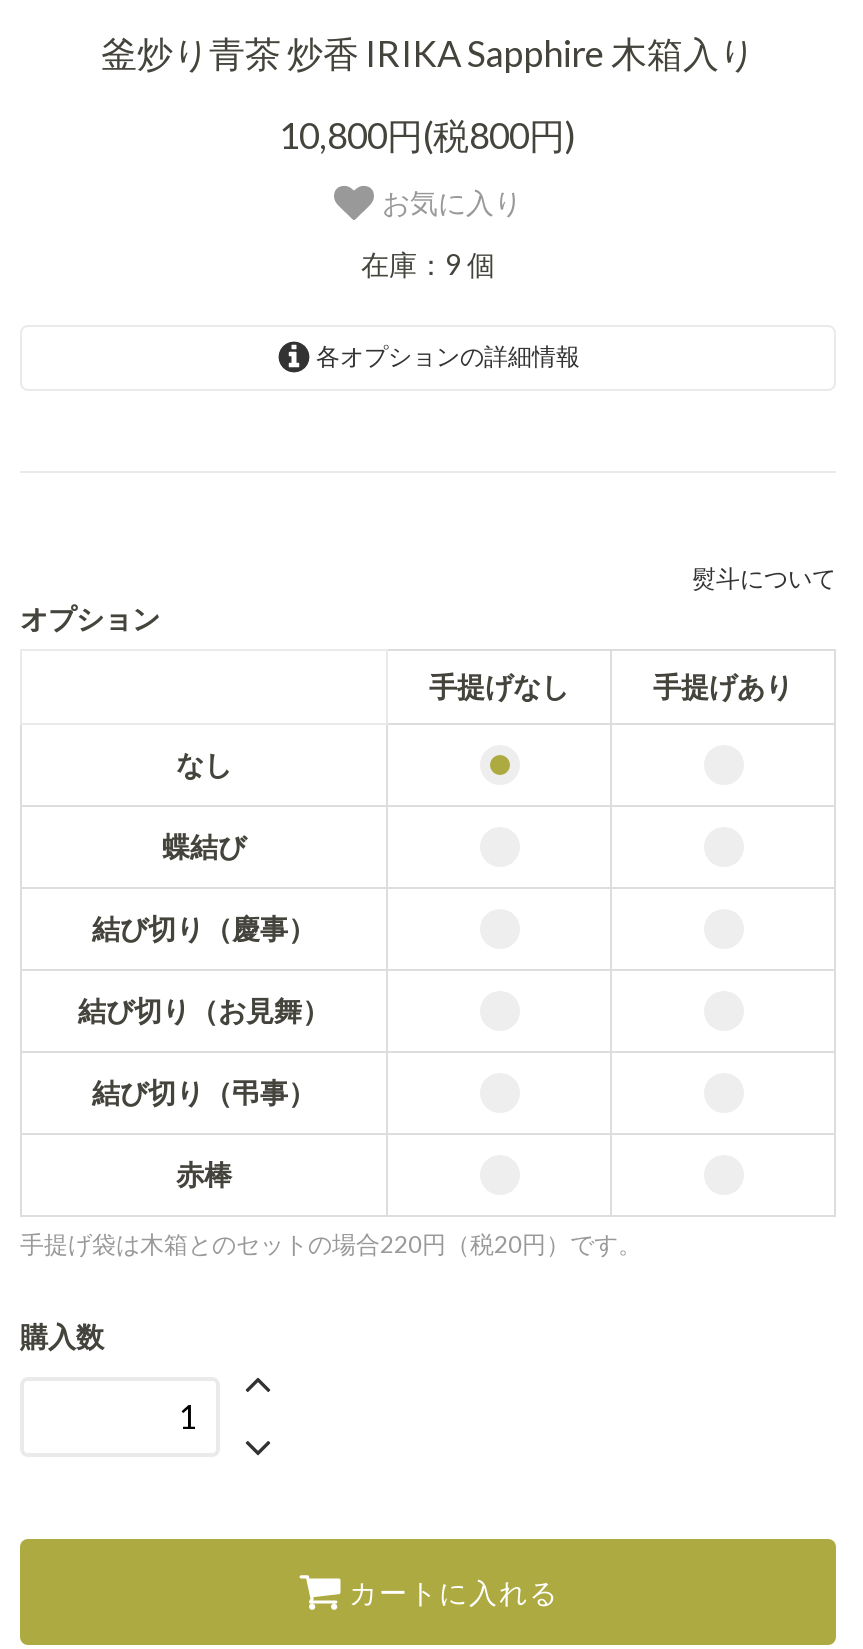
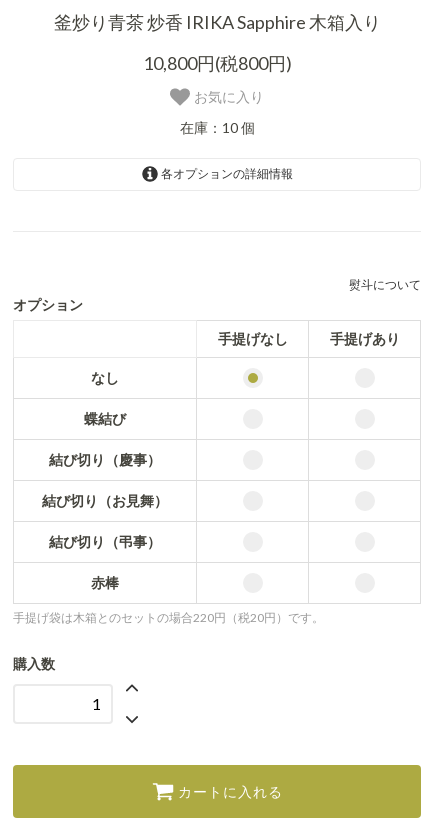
- 在庫：9 個
+ 在庫：10 個
